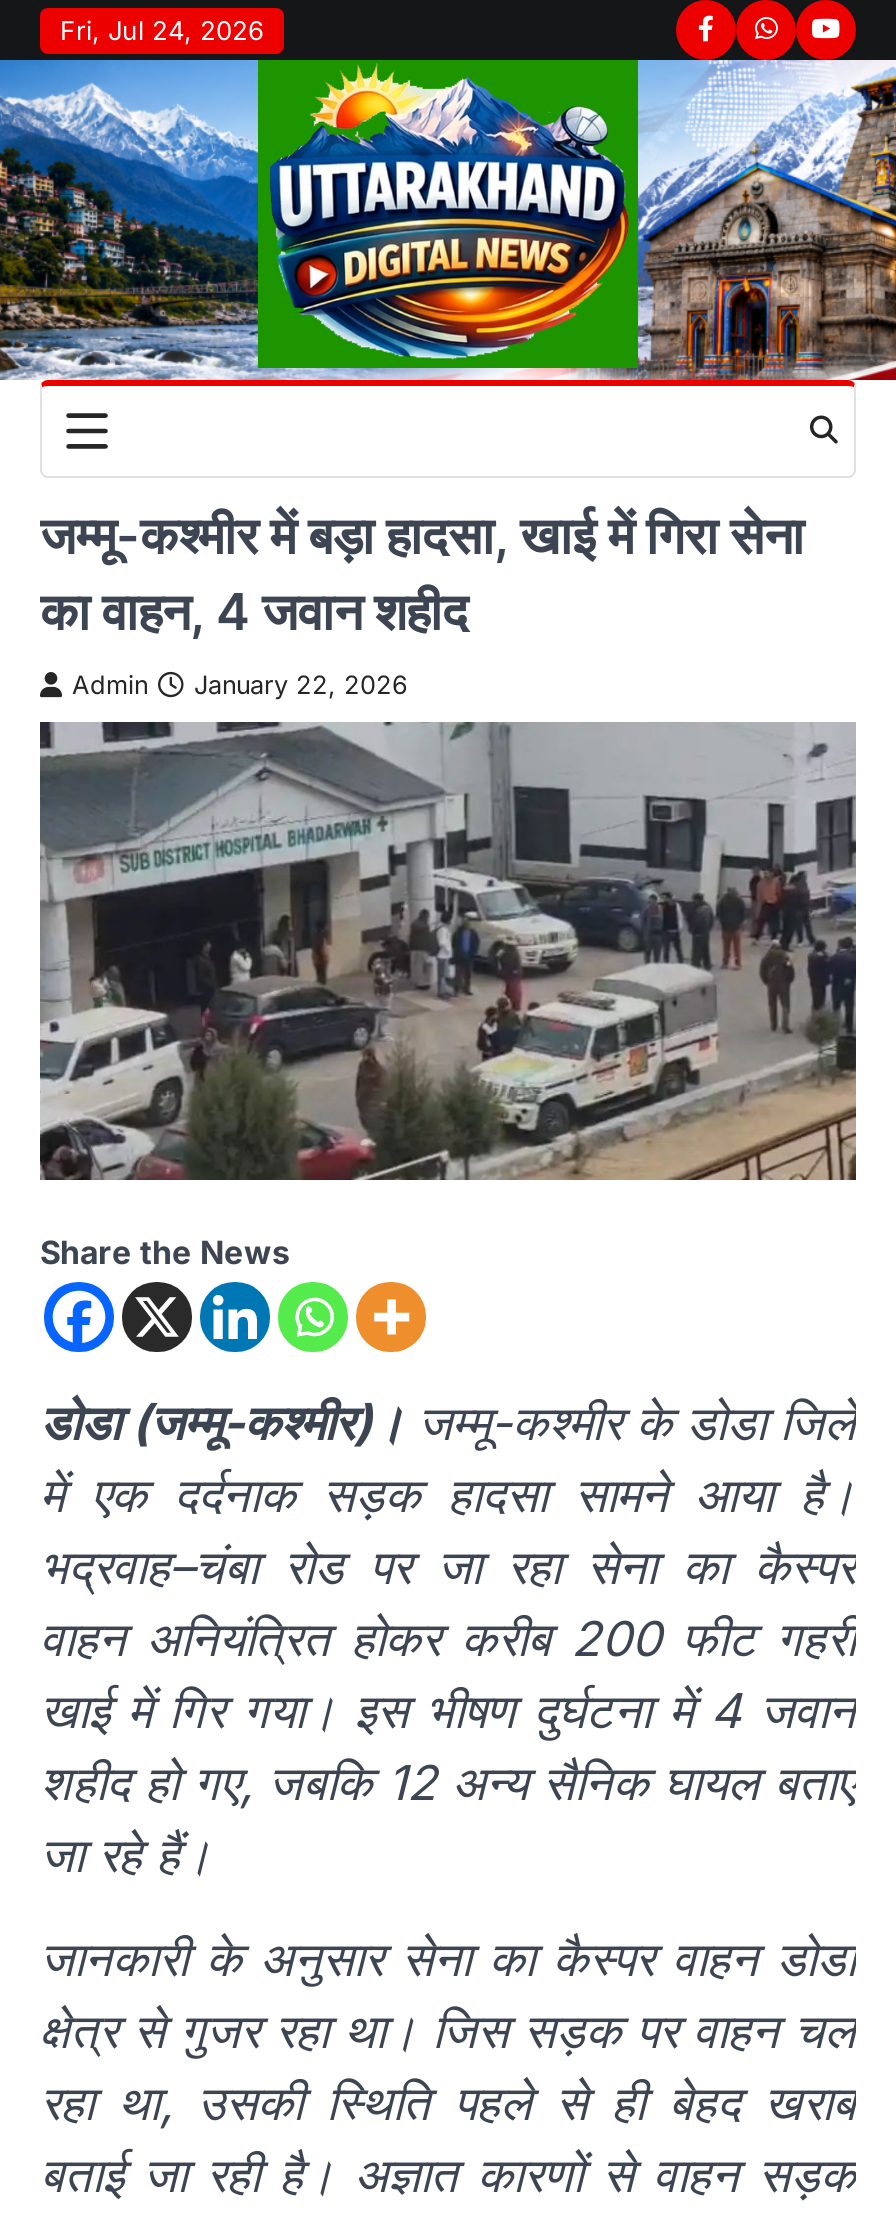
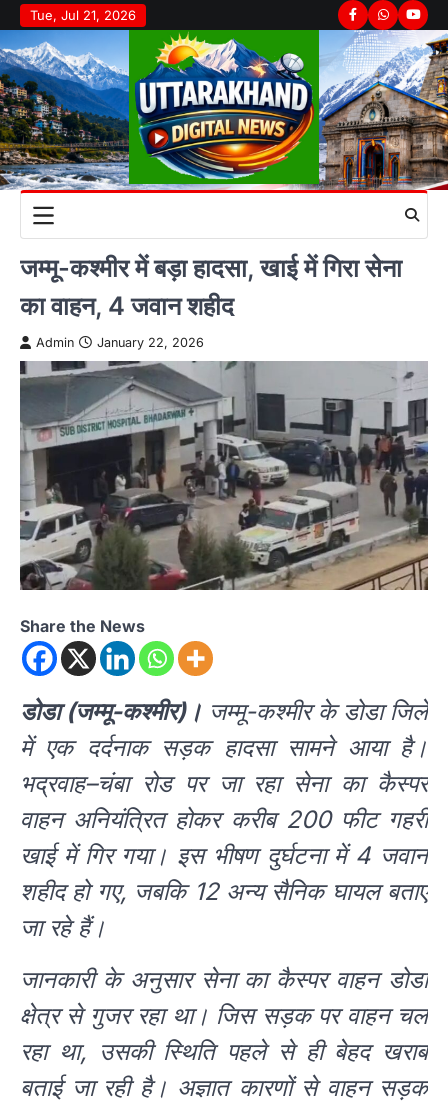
- Fri, Jul 24, 2026
+ Tue, Jul 21, 2026
